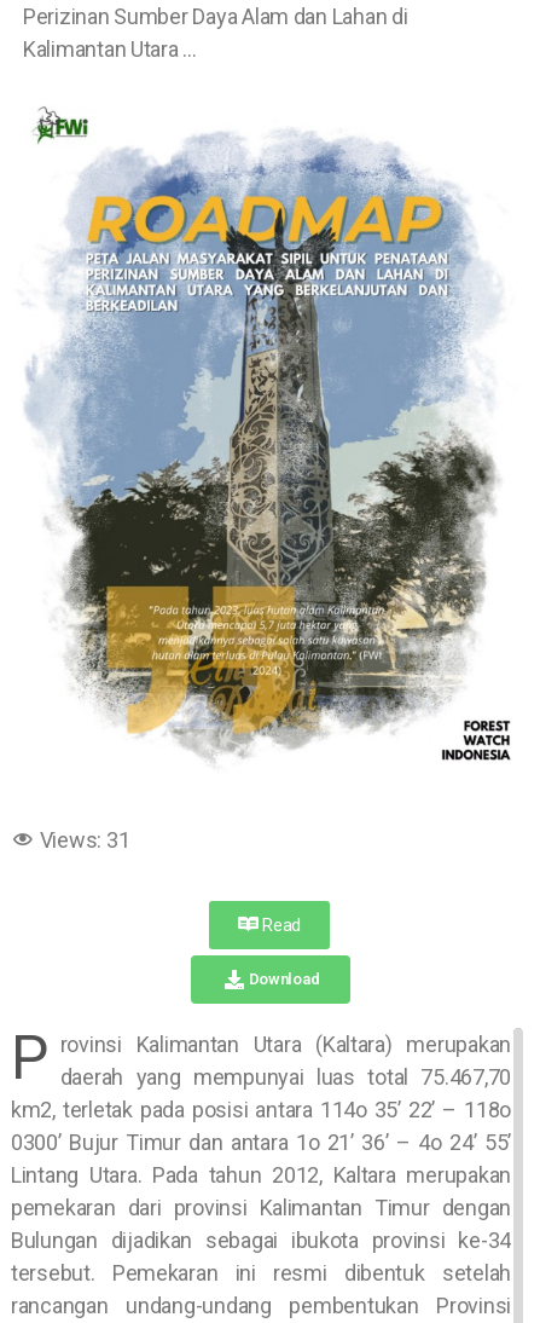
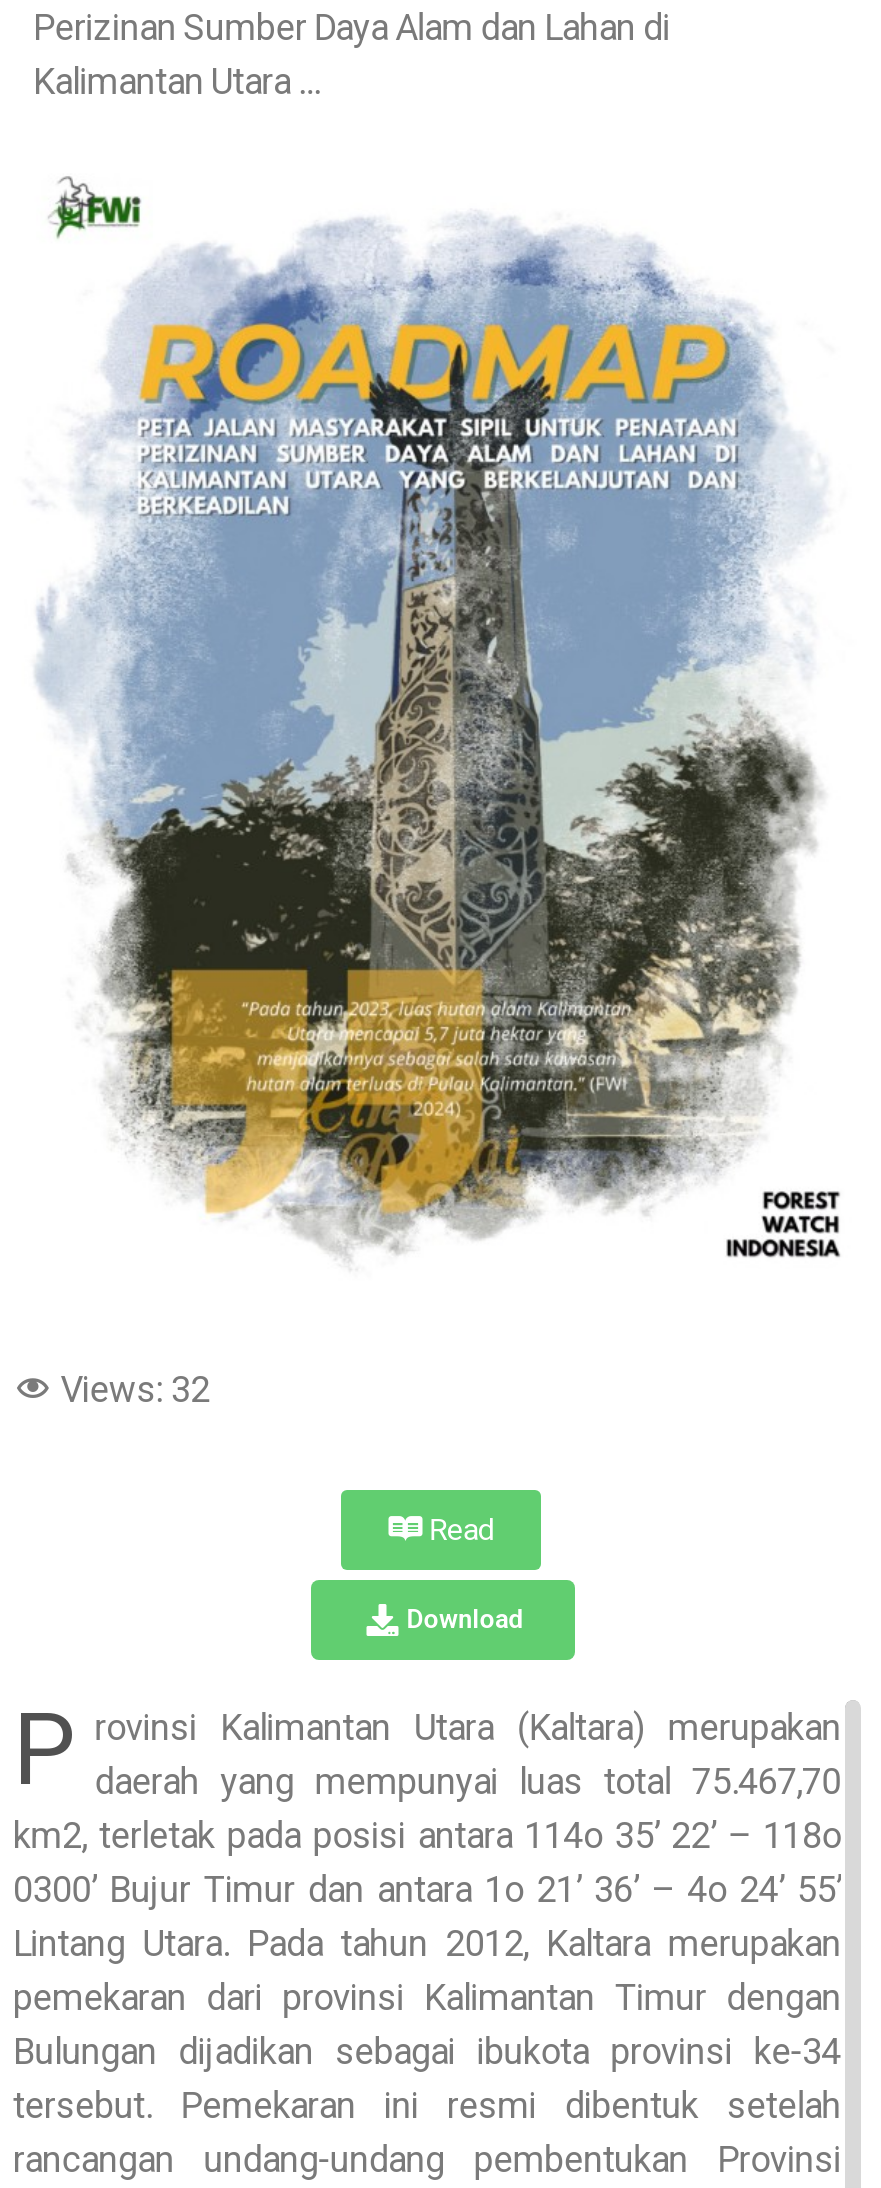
- Views: 31
+ Views: 32
